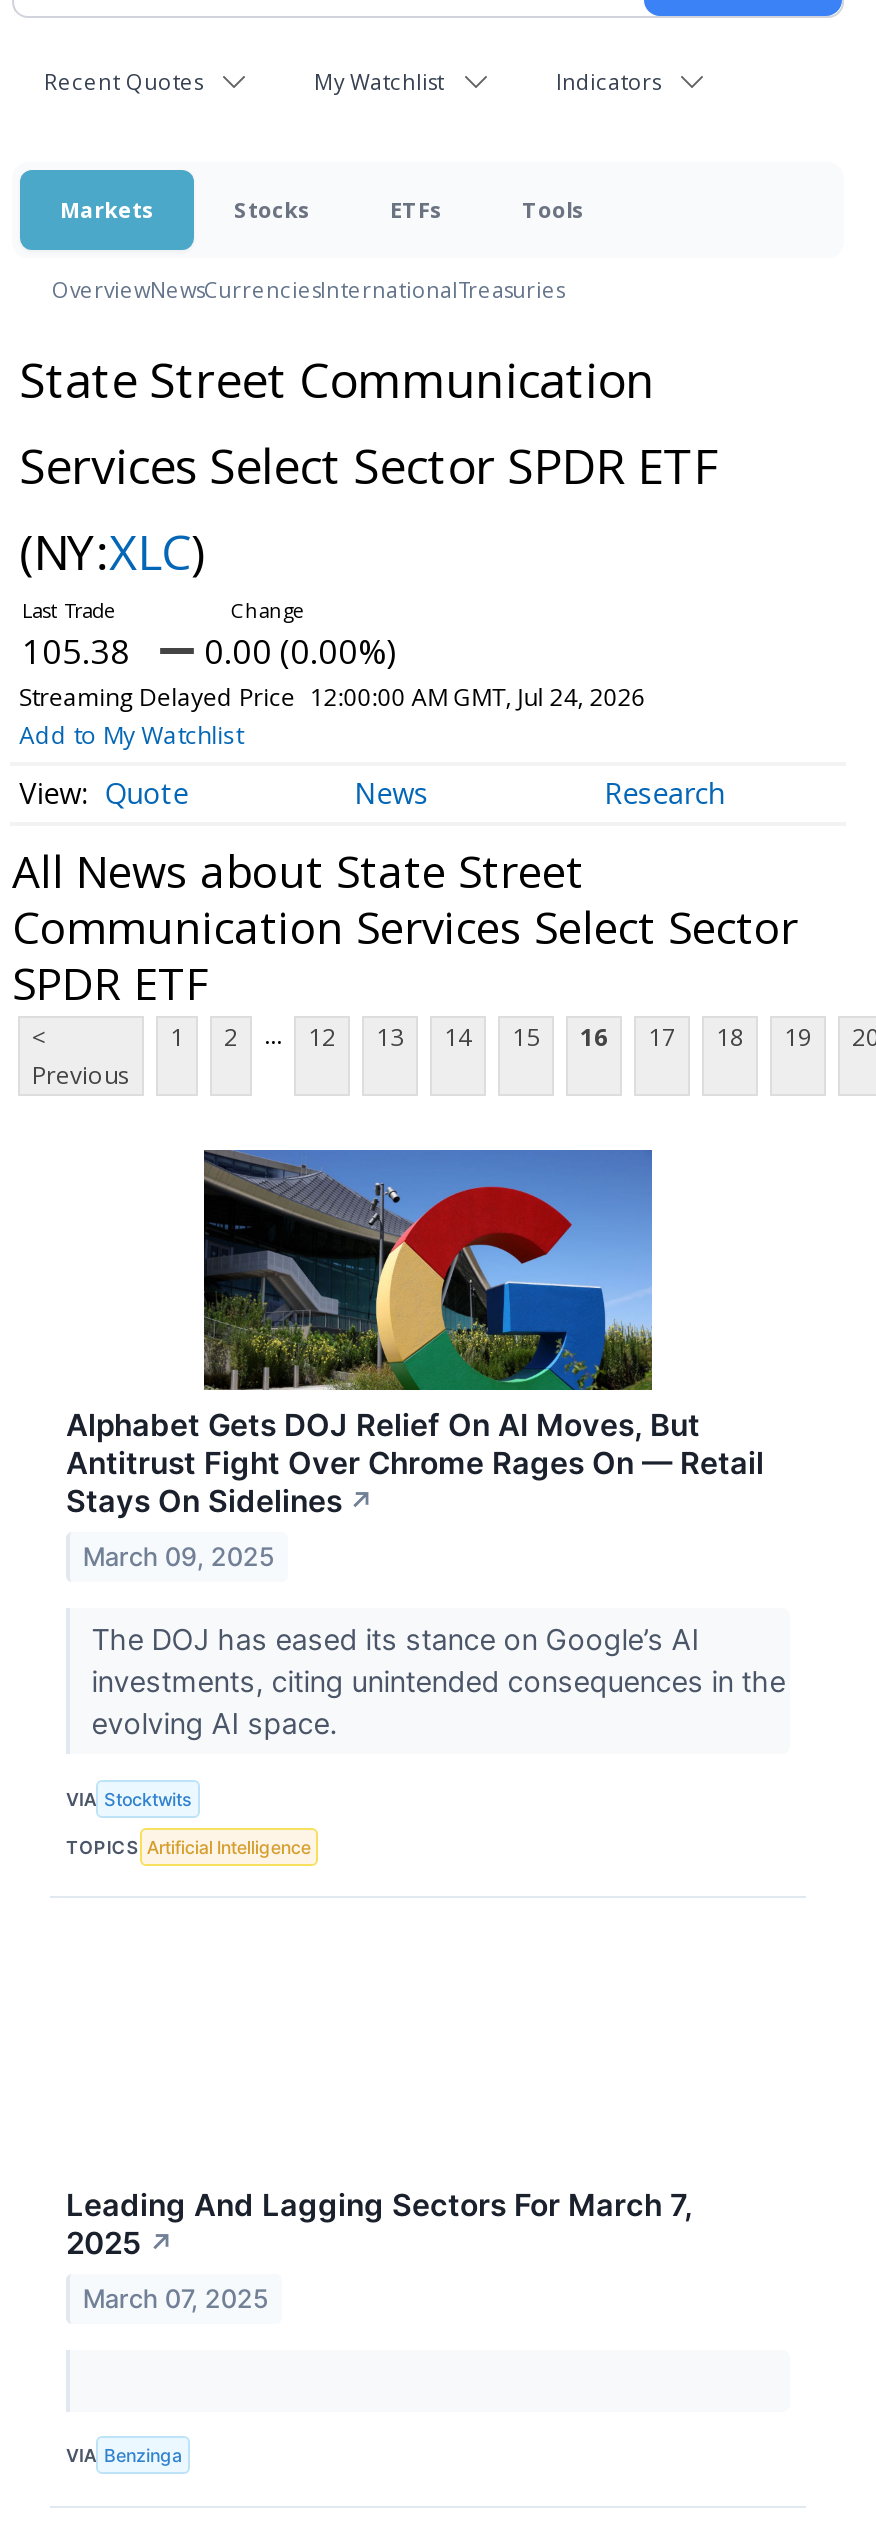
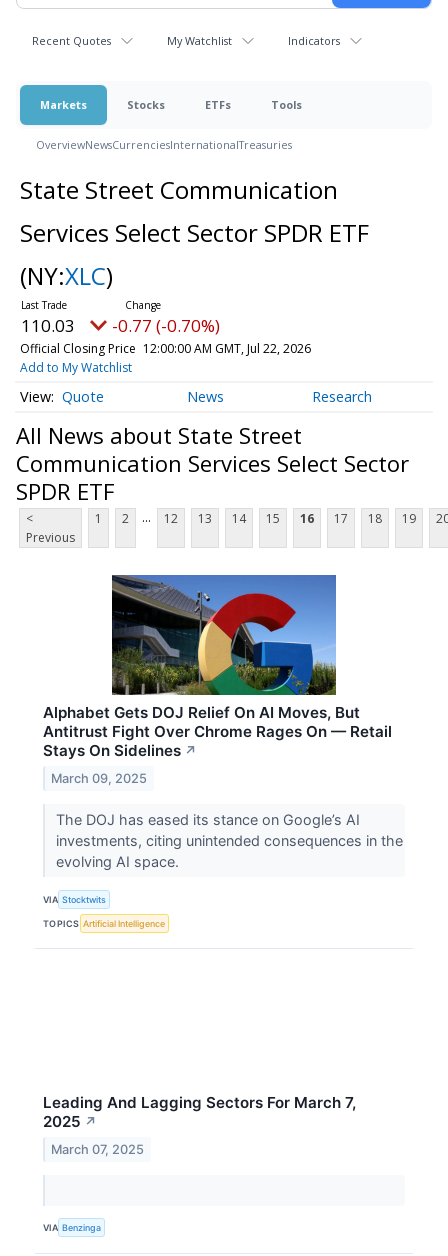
- 105.38
+ 110.03

- 0.00 (0.00%)
+ -0.77 (-0.70%)

- Streaming Delayed Price 12:00:00 AM GMT, Jul 24, 2026
+ Official Closing Price 12:00:00 AM GMT, Jul 22, 2026
